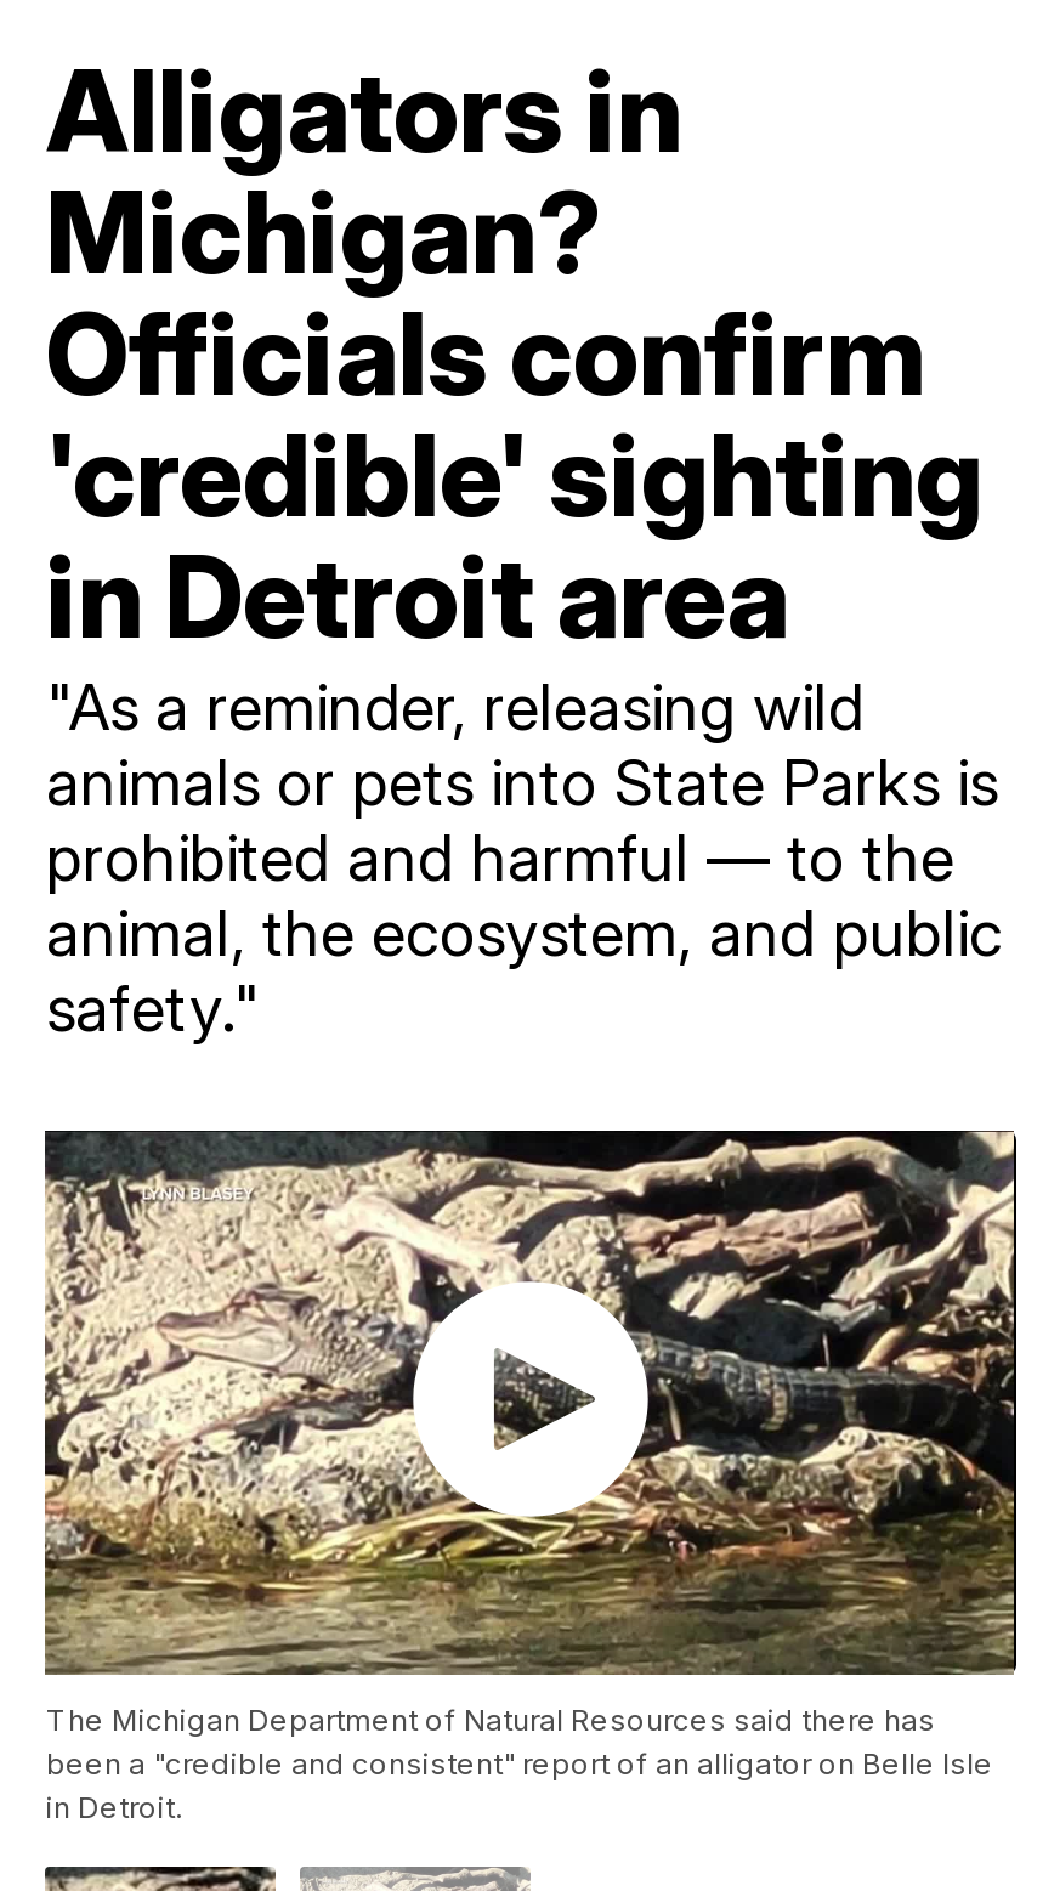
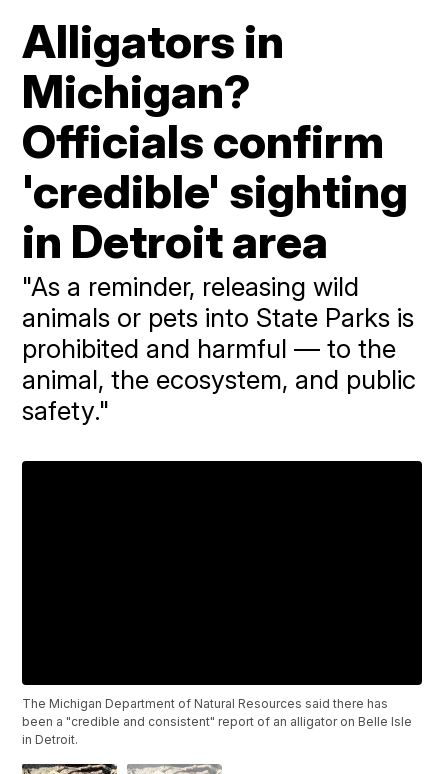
- [image]
